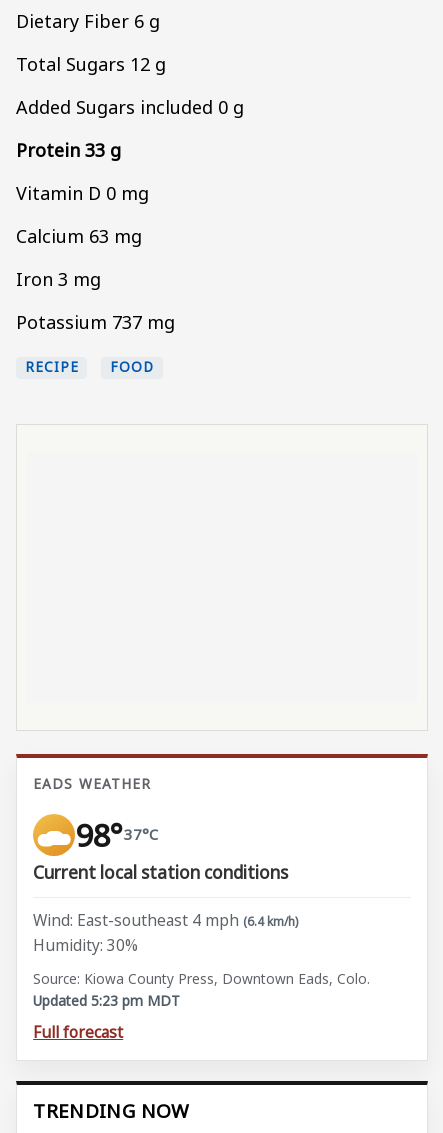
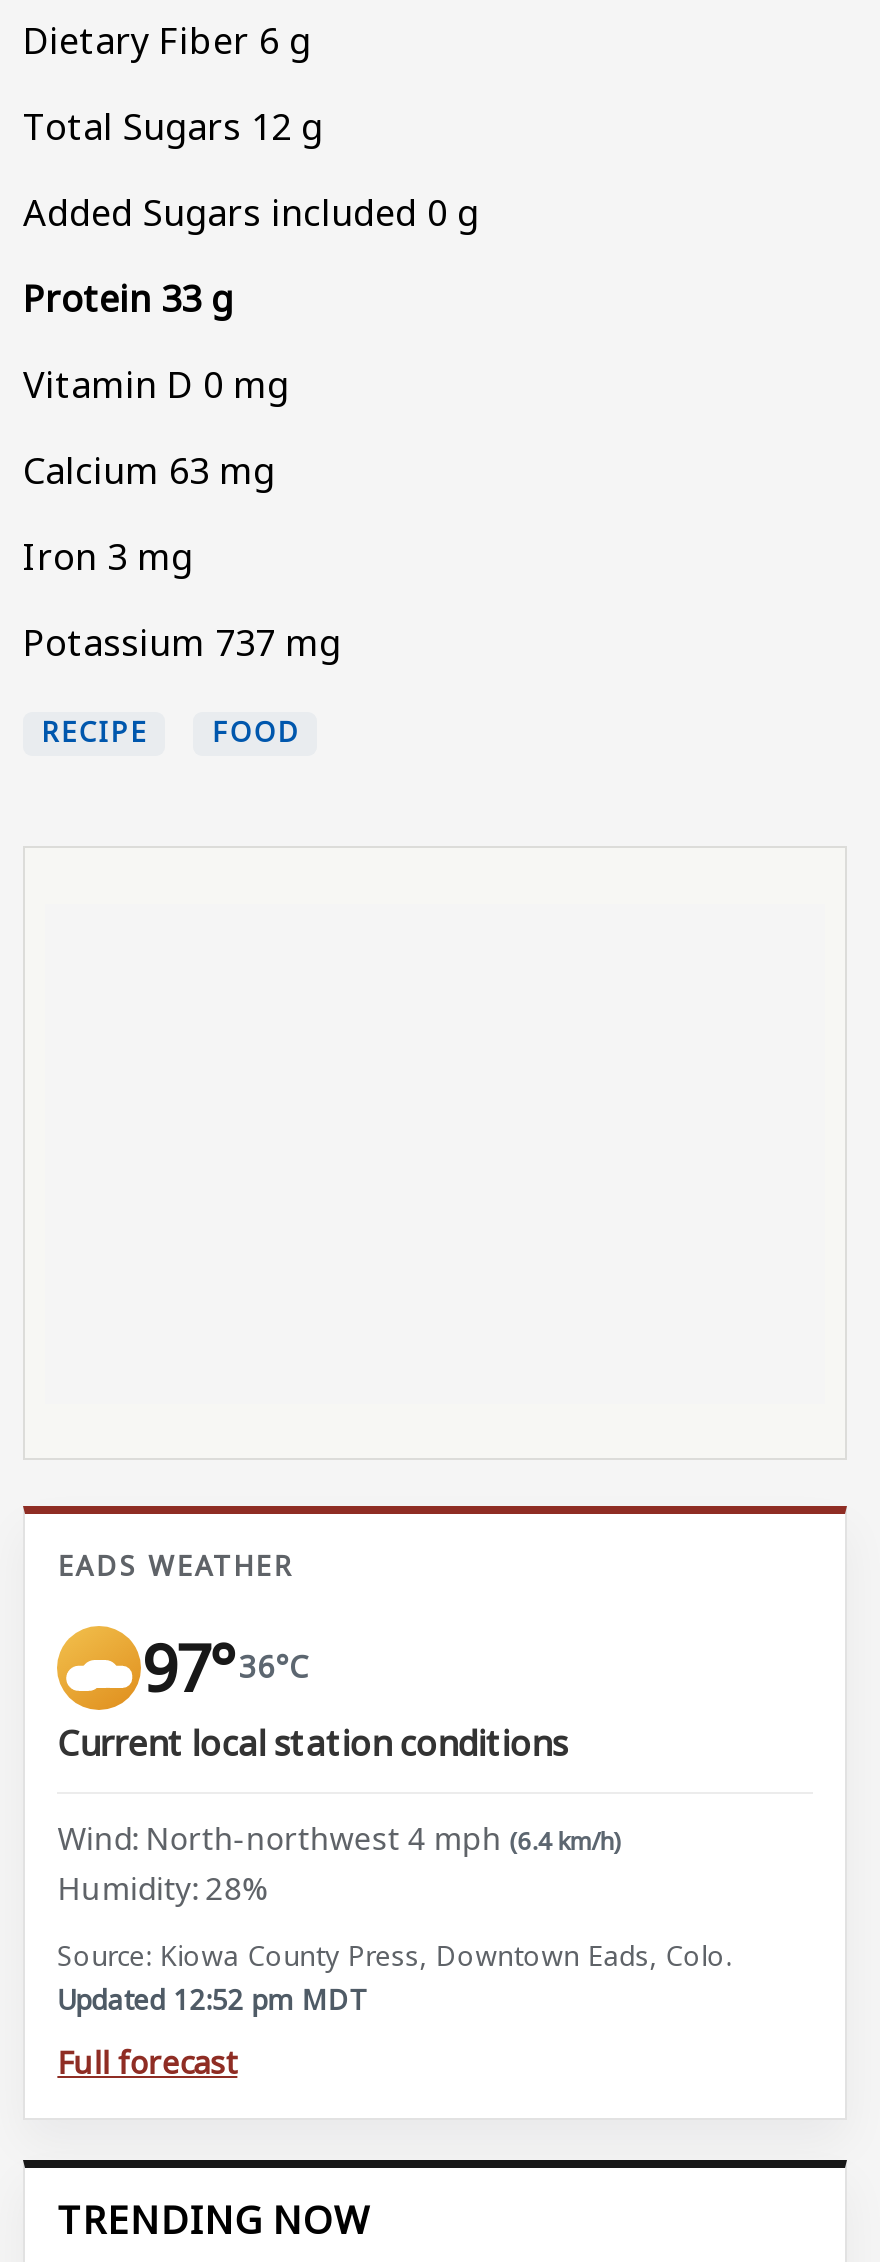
- 98° 37°C
+ 97° 36°C

- Wind: East-southeast 4 mph (6.4 km/h)
+ Wind: North-northwest 4 mph (6.4 km/h)

- Humidity: 30%
+ Humidity: 28%

- Updated 5:23 pm MDT
+ Updated 12:52 pm MDT
